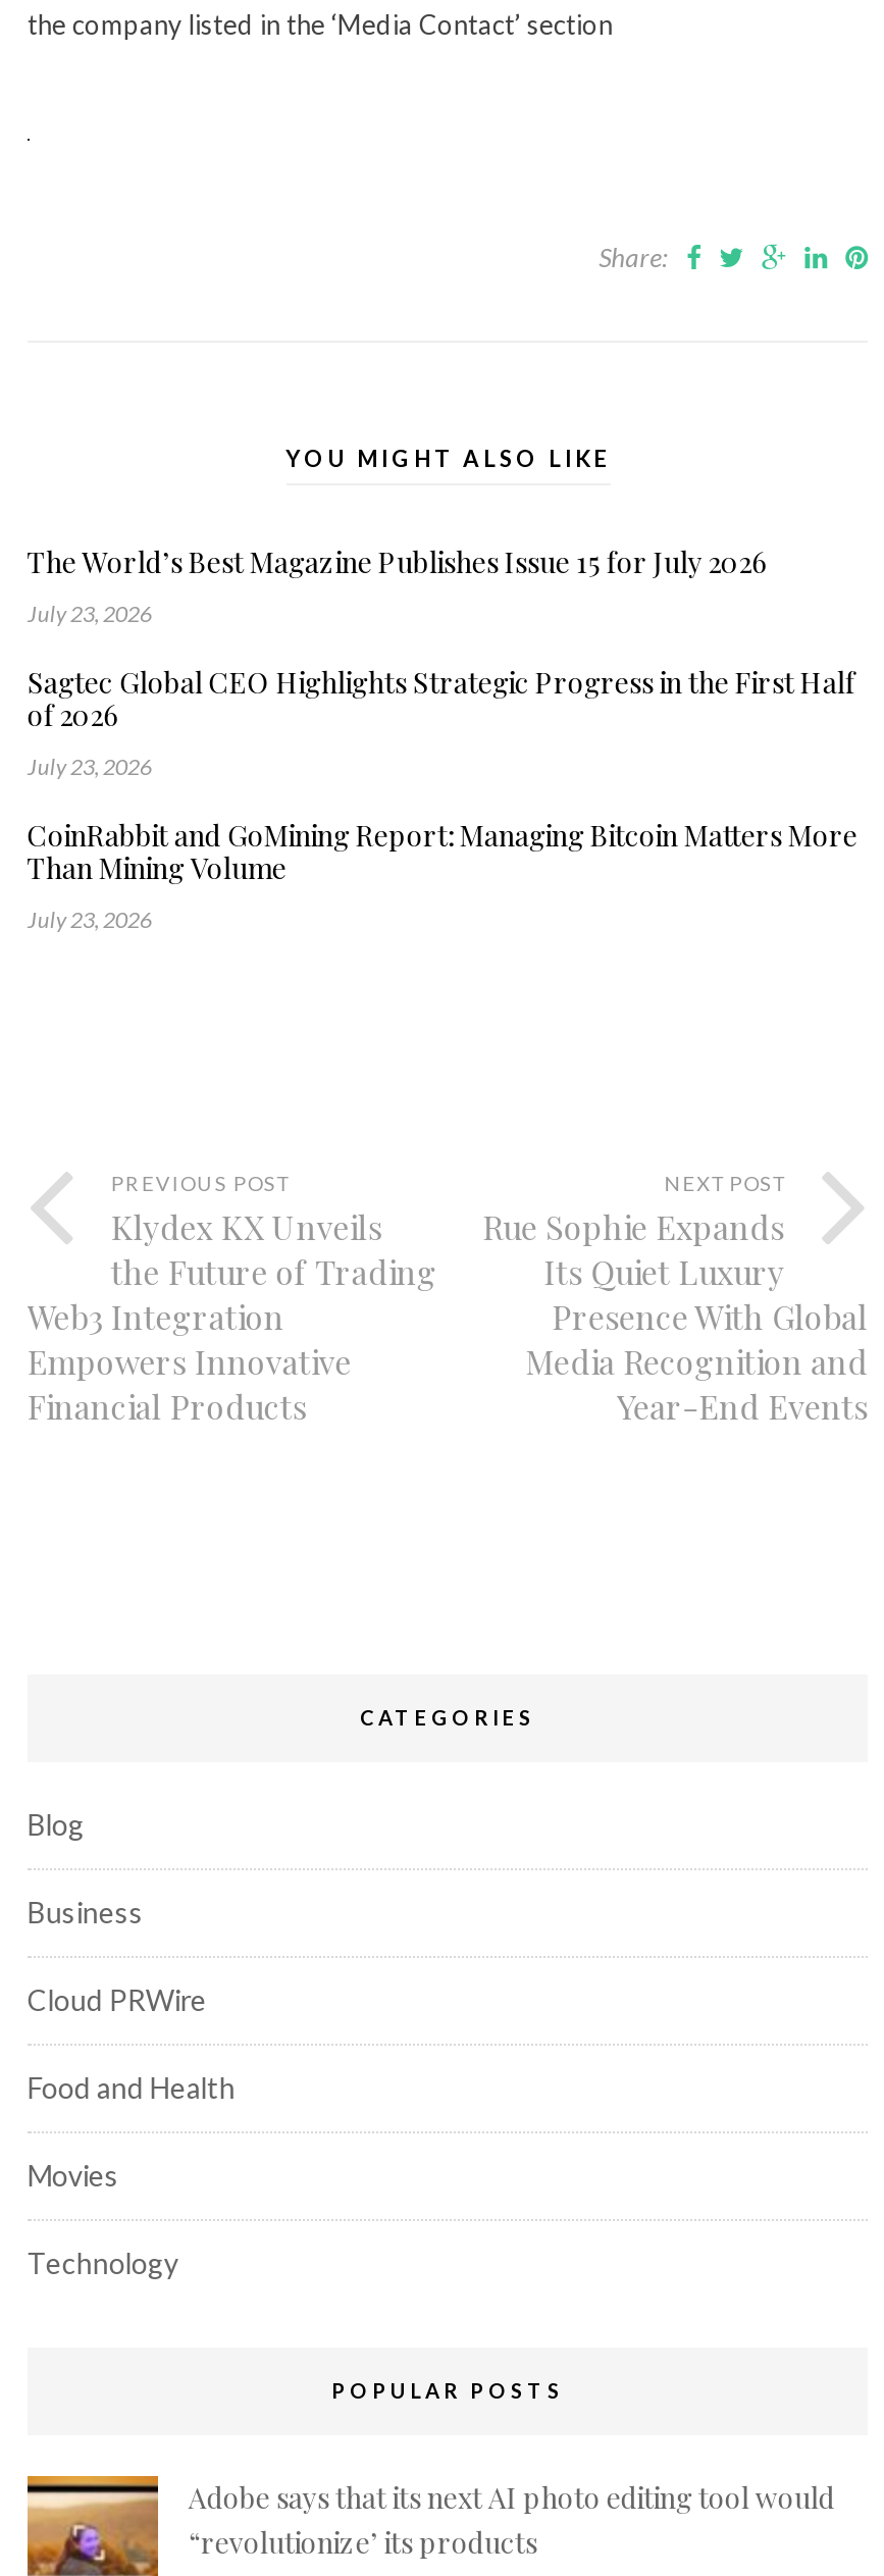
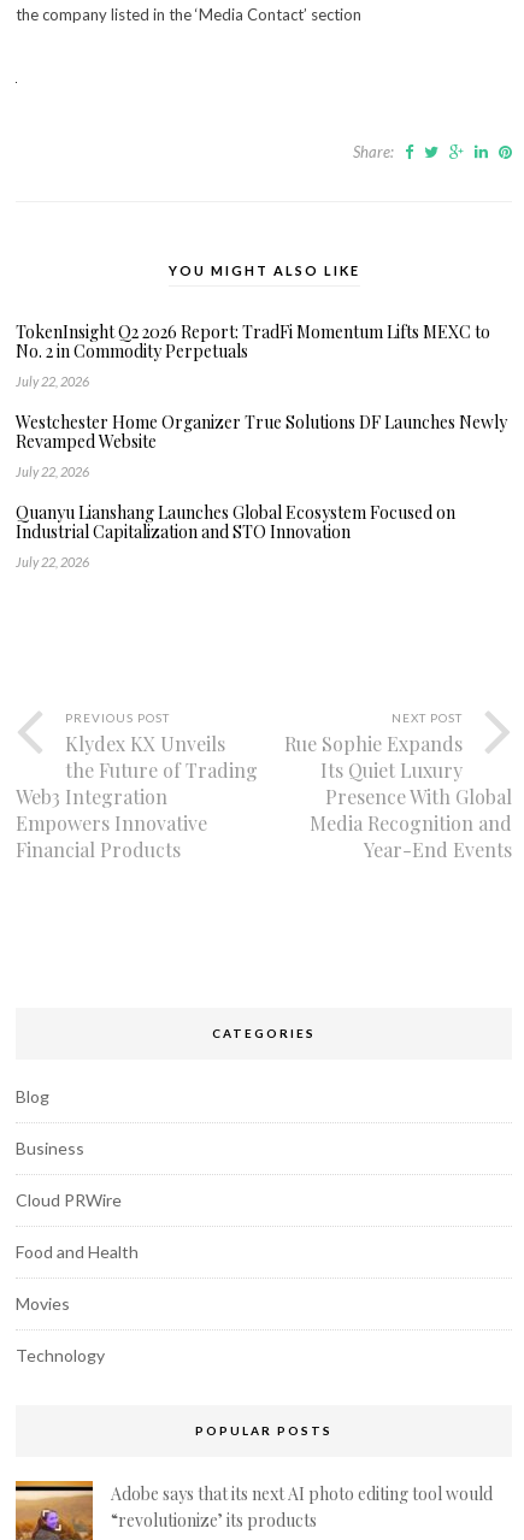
- The World’s Best Magazine Publishes Issue 15 for July 2026
+ TokenInsight Q2 2026 Report: TradFi Momentum Lifts MEXC to
+ No. 2 in Commodity Perpetuals

- July 23, 2026
+ July 22, 2026

- Sagtec Global CEO Highlights Strategic Progress in the First Half
- of 2026
+ Westchester Home Organizer True Solutions DF Launches Newly
+ Revamped Website

- July 23, 2026
+ July 22, 2026

- CoinRabbit and GoMining Report: Managing Bitcoin Matters More
- Than Mining Volume
+ Quanyu Lianshang Launches Global Ecosystem Focused on
+ Industrial Capitalization and STO Innovation

- July 23, 2026
+ July 22, 2026
